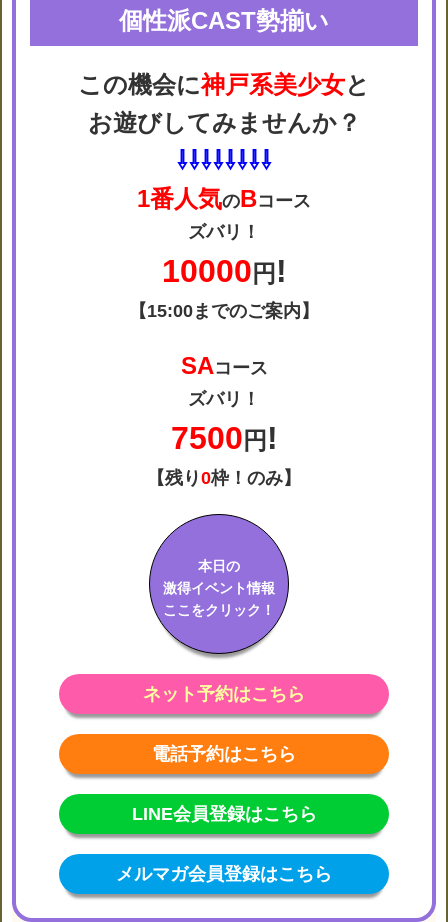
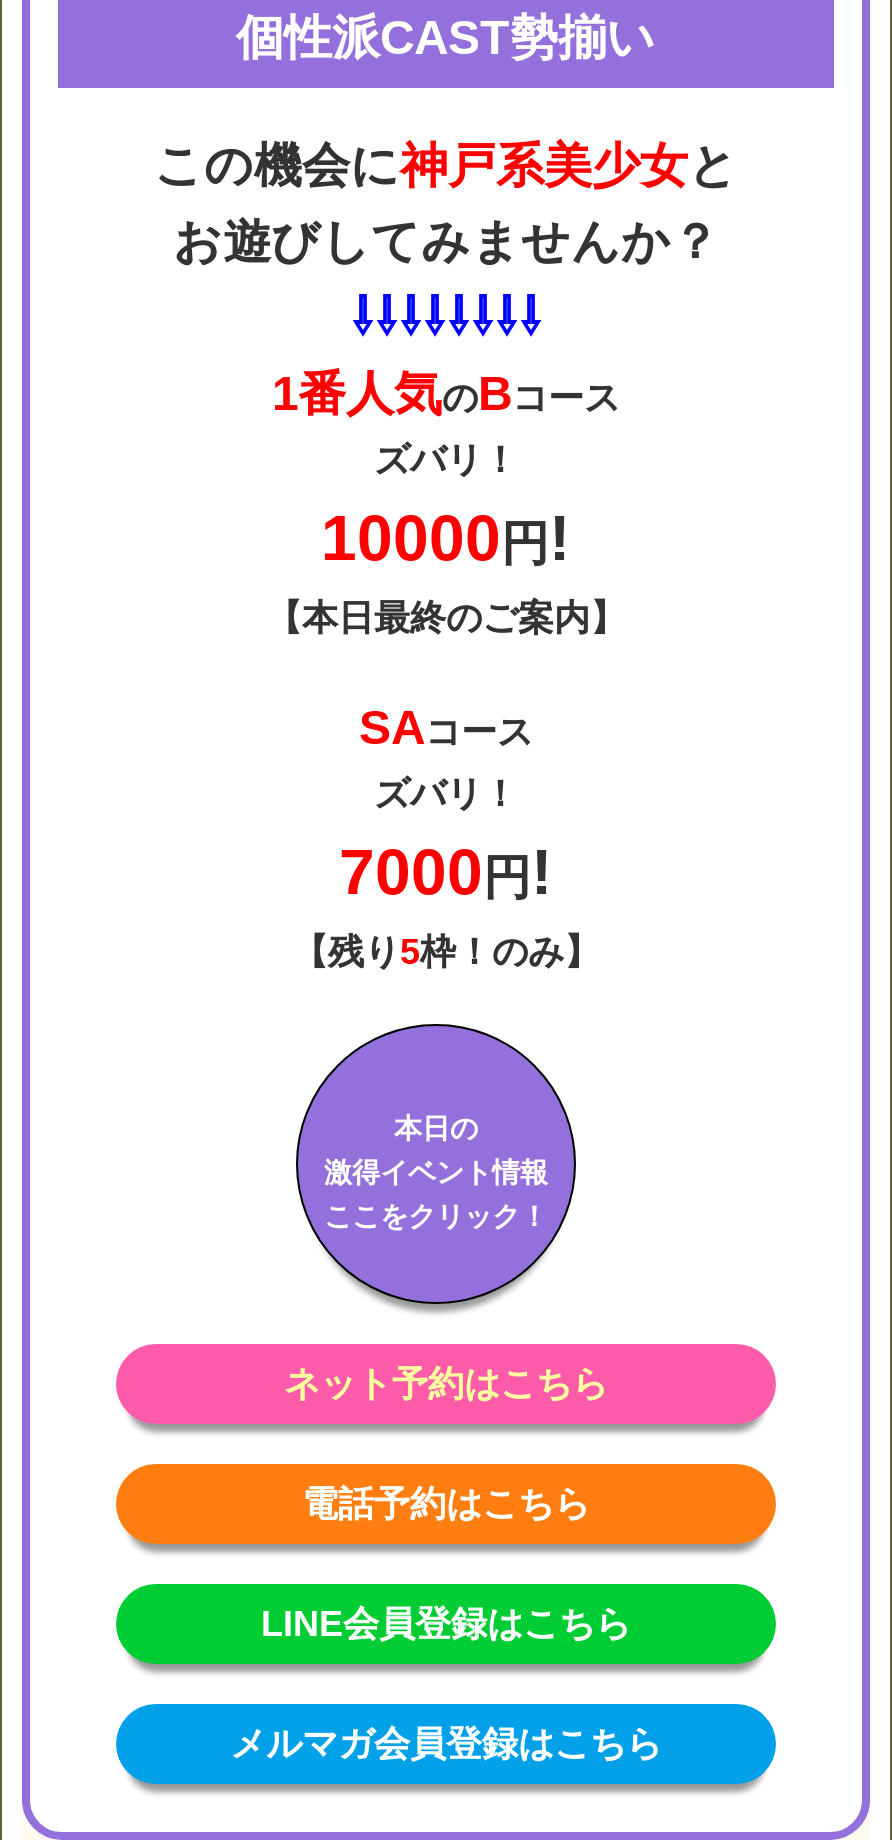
- 【15:00までのご案内】
+ 【本日最終のご案内】

- 7500円!
+ 7000円!

- 【残り0枠！のみ】
+ 【残り5枠！のみ】
